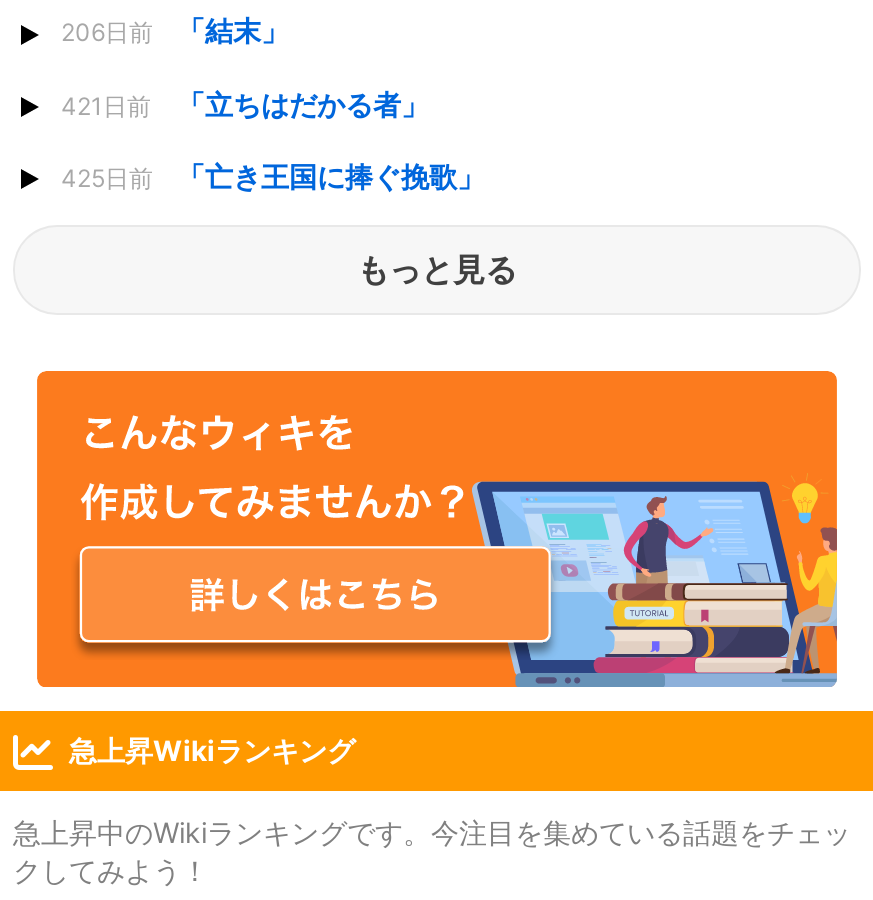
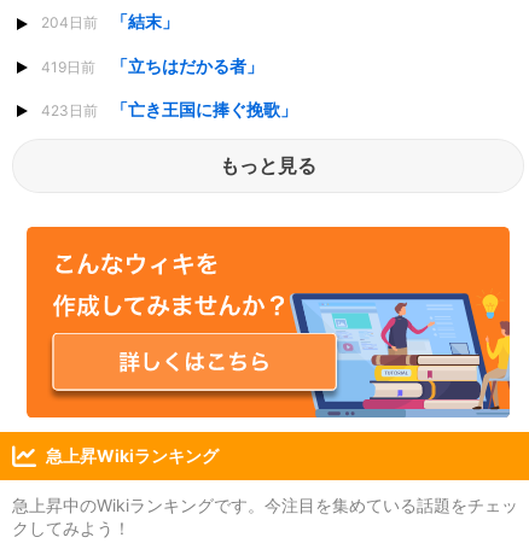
- 206日前 「結末」
+ 204日前 「結末」

- 421日前 「立ちはだかる者」
+ 419日前 「立ちはだかる者」

- 425日前 「亡き王国に捧ぐ挽歌」
+ 423日前 「亡き王国に捧ぐ挽歌」
